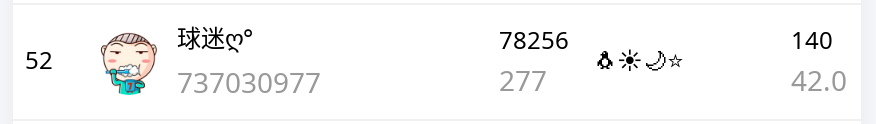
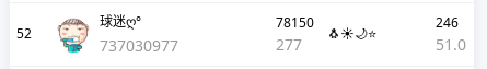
- 78256
+ 78150

- 140
+ 246

- 42.0
+ 51.0
